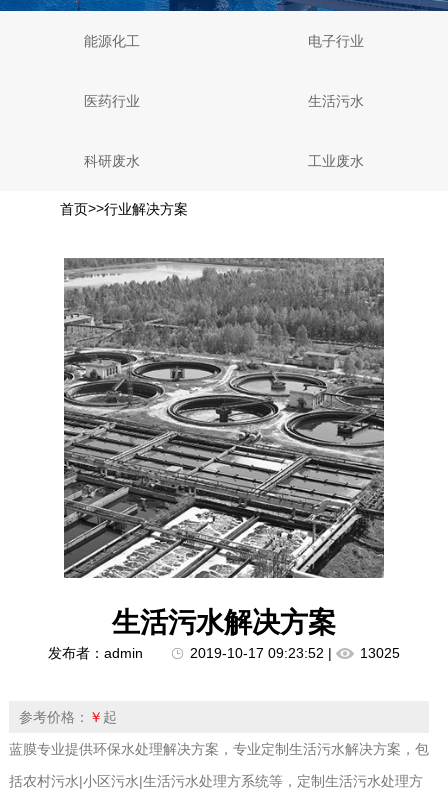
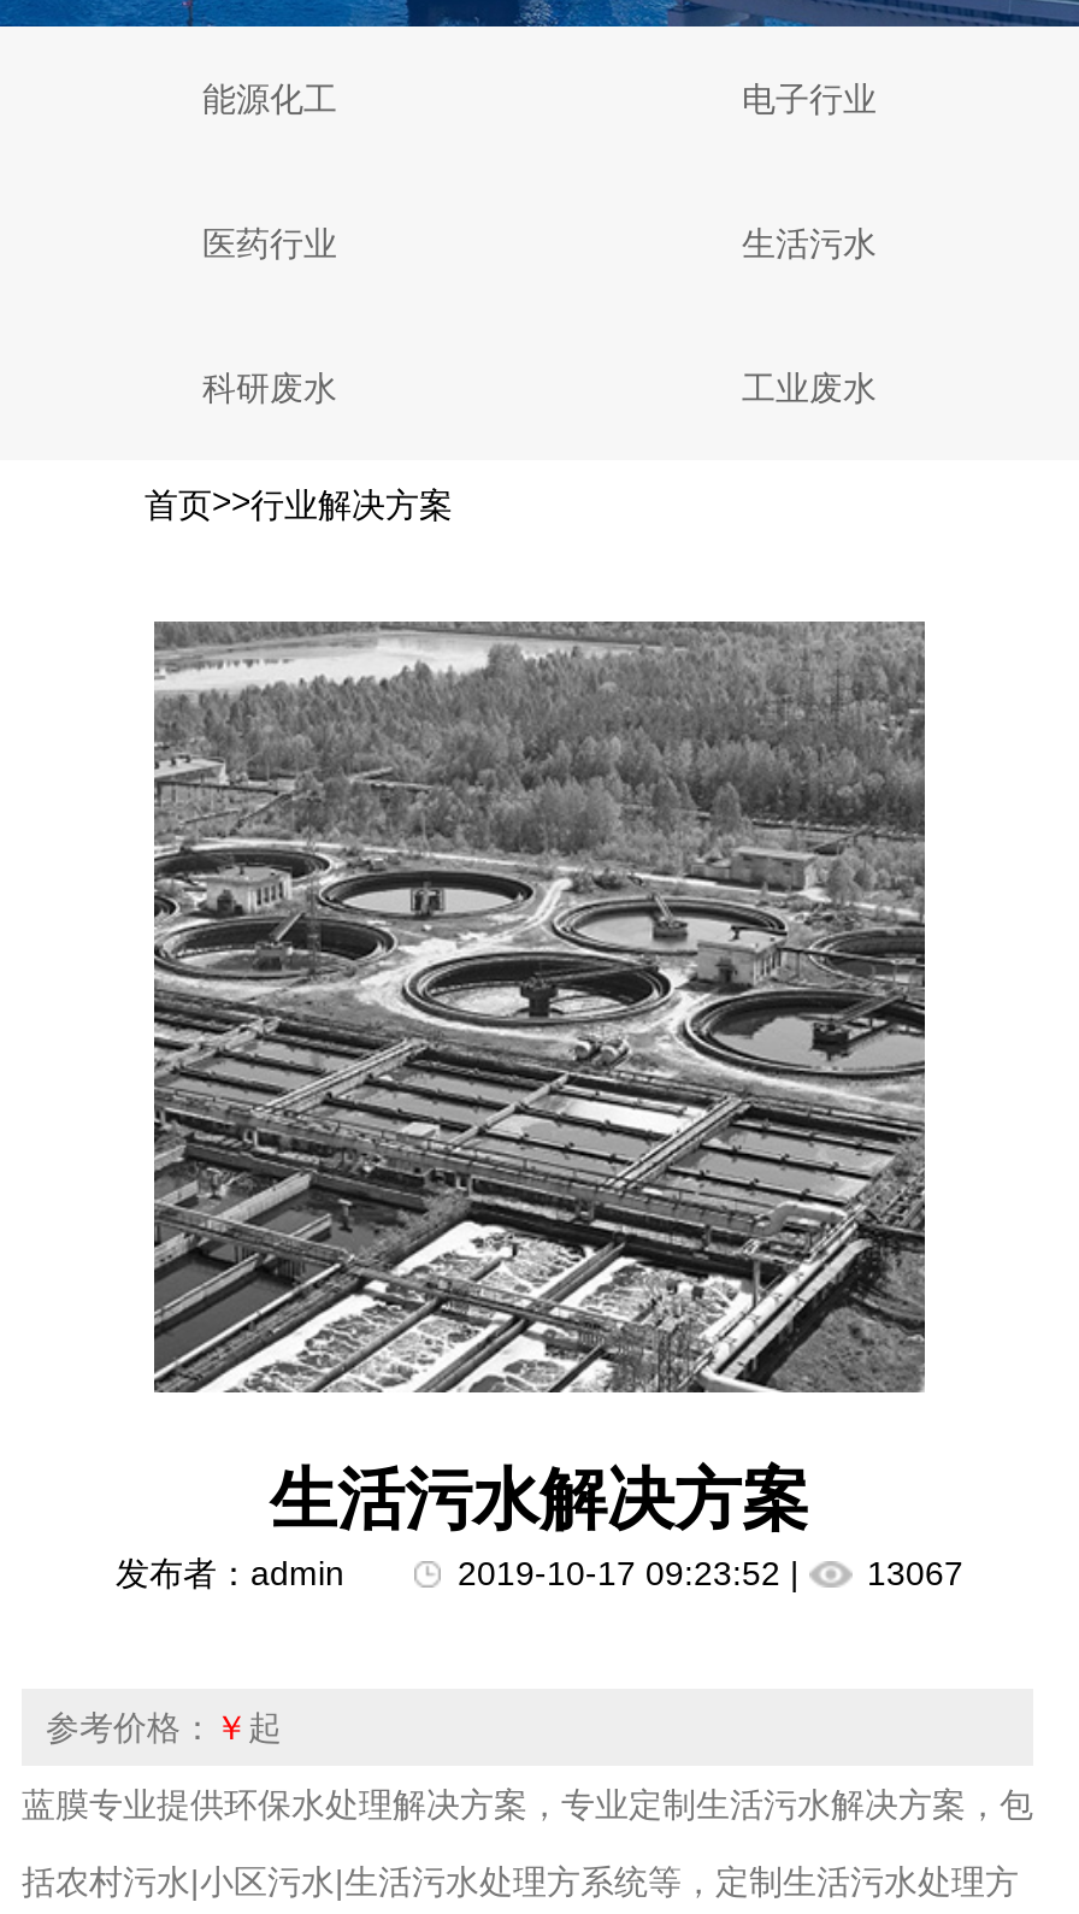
- 13025
+ 13067
